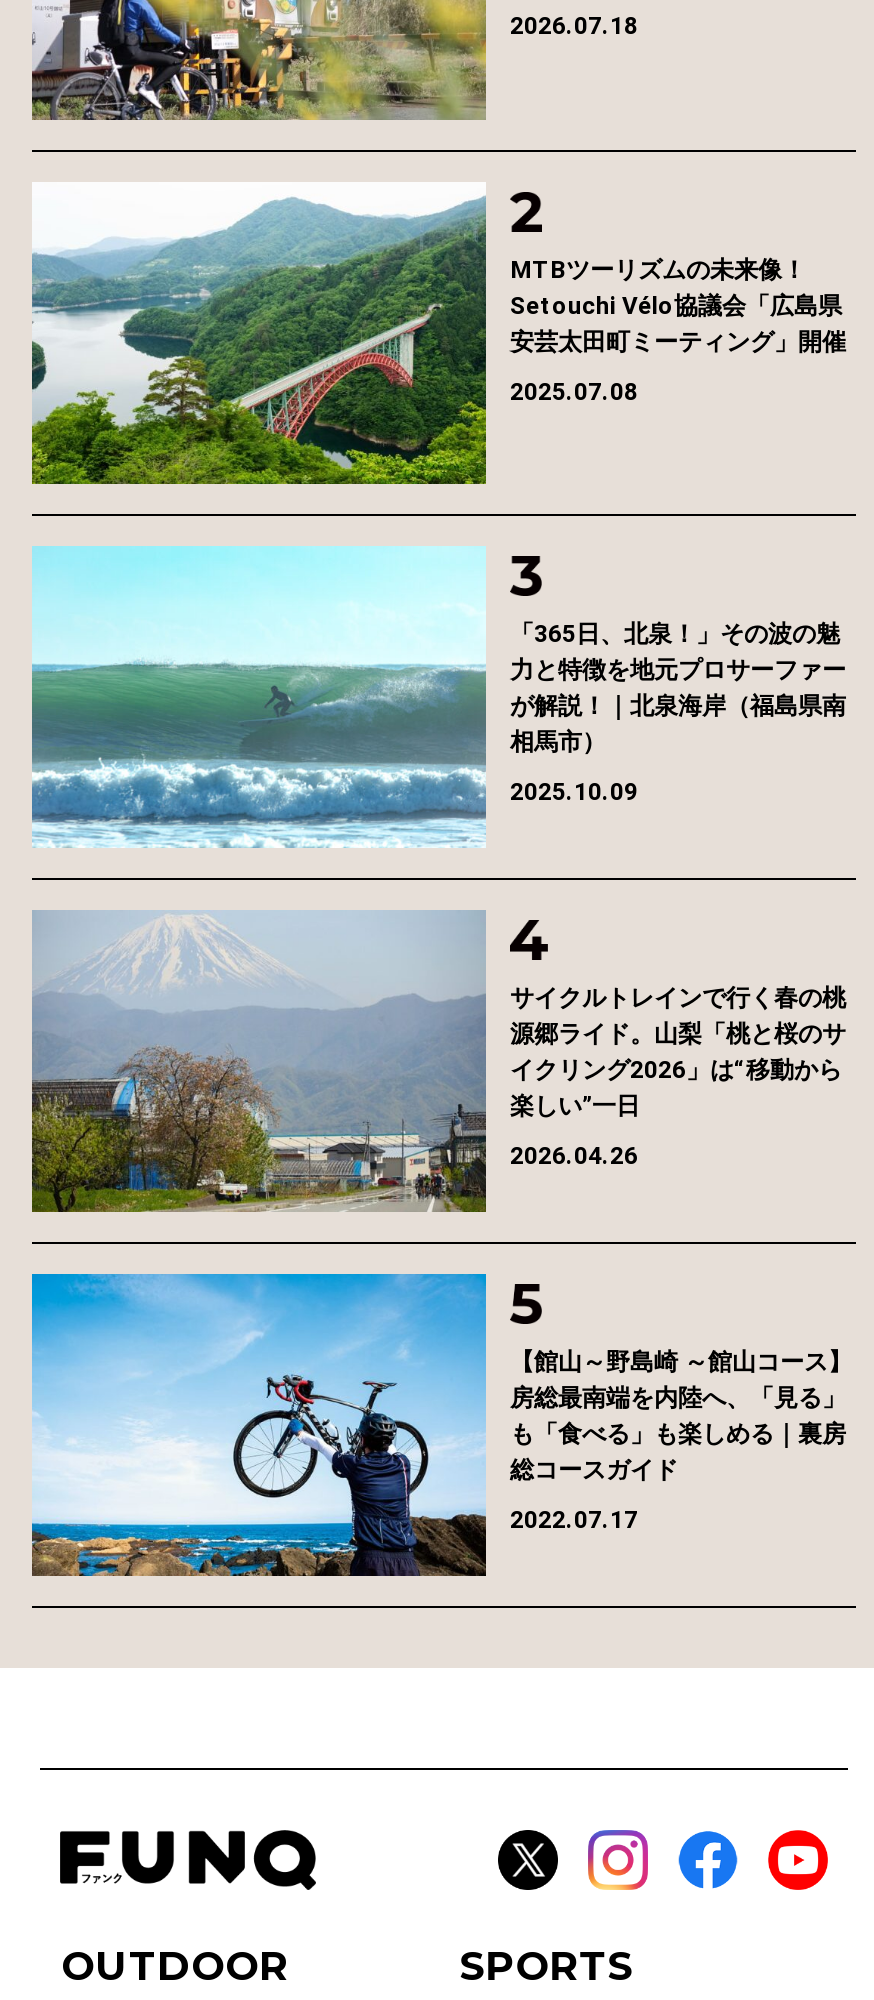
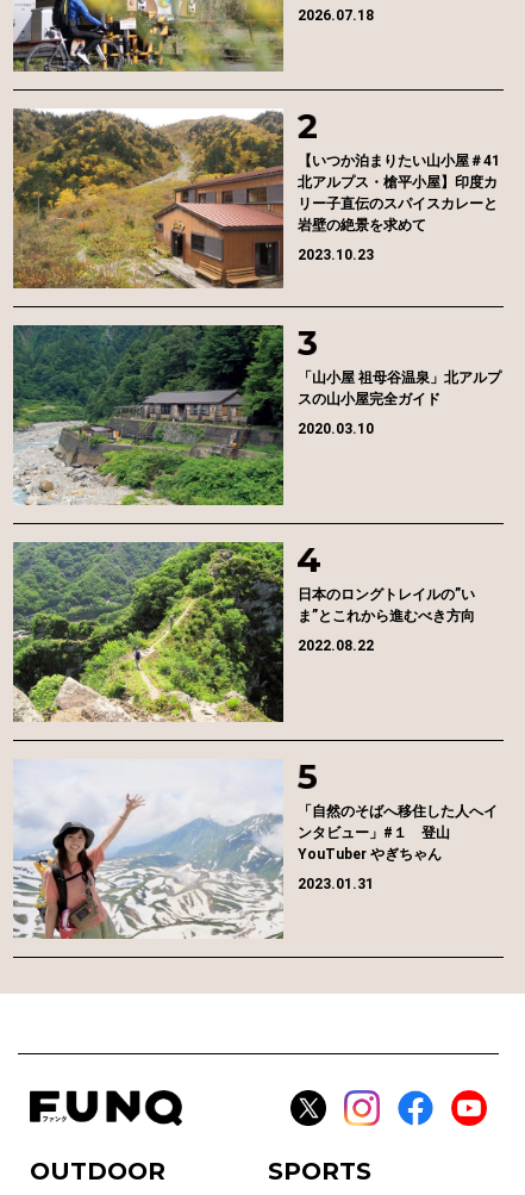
- [image]
- MTBツーリズムの未来像！
- Setouchi Vélo協議会「広島県
- 安芸太田町ミーティング」開催
+ [image]
+ 【いつか泊まりたい山小屋＃41
+ 北アルプス・槍平小屋】印度カ
+ リー子直伝のスパイスカレーと
+ 岩壁の絶景を求めて

- 2025.07.08
+ 2023.10.23

- [image]
- 「365日、北泉！」その波の魅
- 力と特徴を地元プロサーファー
- が解説！｜北泉海岸（福島県南
- 相馬市）
+ [image]
+ 「山小屋 祖母谷温泉」北アルプ
+ スの山小屋完全ガイド

- 2025.10.09
+ 2020.03.10

- [image]
- サイクルトレインで行く春の桃
- 源郷ライド。山梨「桃と桜のサ
- イクリング2026」は“移動から
- 楽しい”一日
+ [image]
+ 日本のロングトレイルの”い
+ ま”とこれから進むべき方向

- 2026.04.26
+ 2022.08.22

- [image]
- 【館山～野島崎 ～館山コース】
- 房総最南端を内陸へ、「見る」
- も「食べる」も楽しめる｜裏房
- 総コースガイド
+ [image]
+ 「自然のそばへ移住した人へイ
+ ンタビュー」#１ 登山
+ YouTuber やぎちゃん

- 2022.07.17
+ 2023.01.31
